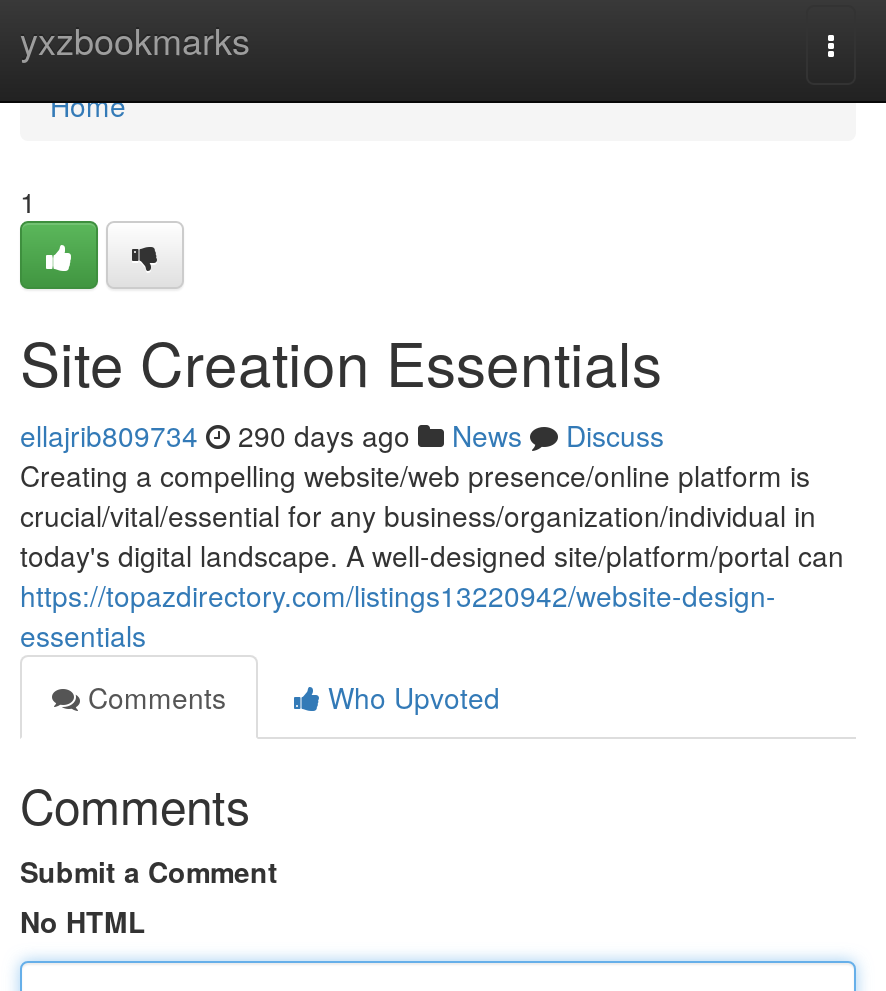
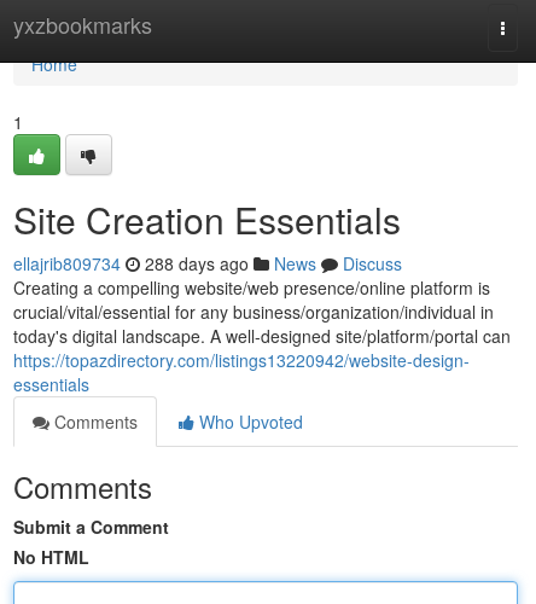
- ellajrib809734 290 days ago News Discuss
+ ellajrib809734 288 days ago News Discuss
